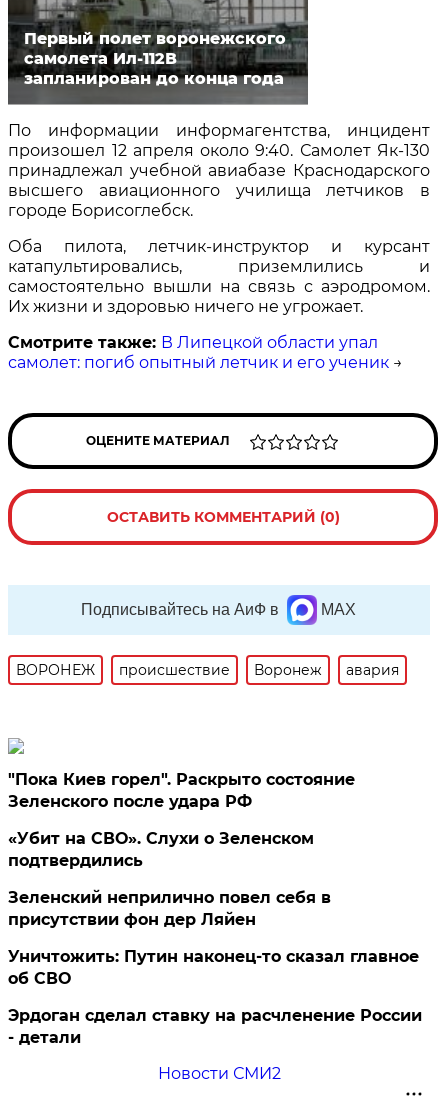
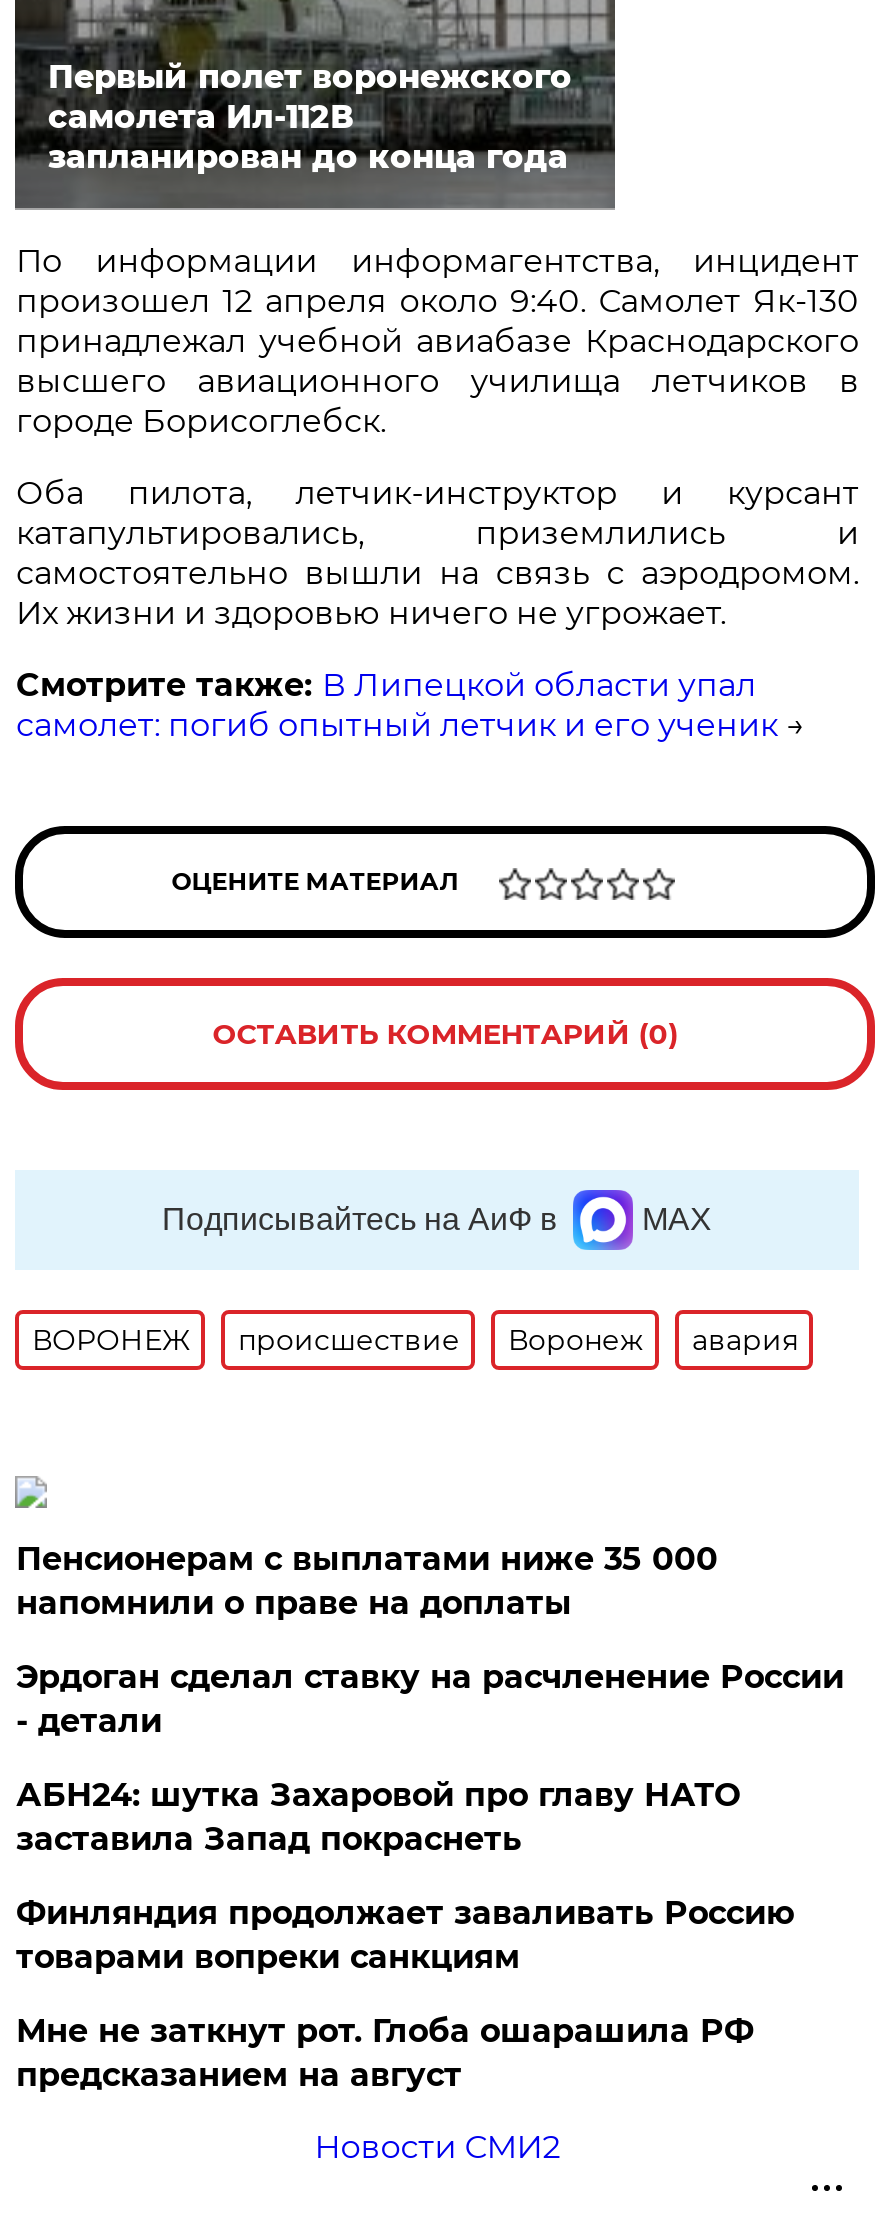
- "Пока Киев горел". Раскрыто состояние
- Зеленского после удара РФ
- «Убит на СВО». Слухи о Зеленском
- подтвердились
- Зеленский неприлично повел cебя в
- присутствии фон дер Ляйен
- Уничтожить: Путин наконец-то сказал главное
- об СВО
+ Пенсионерам с выплатами ниже 35 000
+ напомнили о праве на доплаты

moved up: Эрдоган сделал ставку на расчленение России | - детали

+ АБН24: шутка Захаровой про главу НАТО
+ заставила Запад покраснеть
+ Финляндия продолжает заваливать Россию
+ товарами вопреки санкциям
+ Мне не заткнут рот. Глоба ошарашила РФ
+ предсказанием на август
